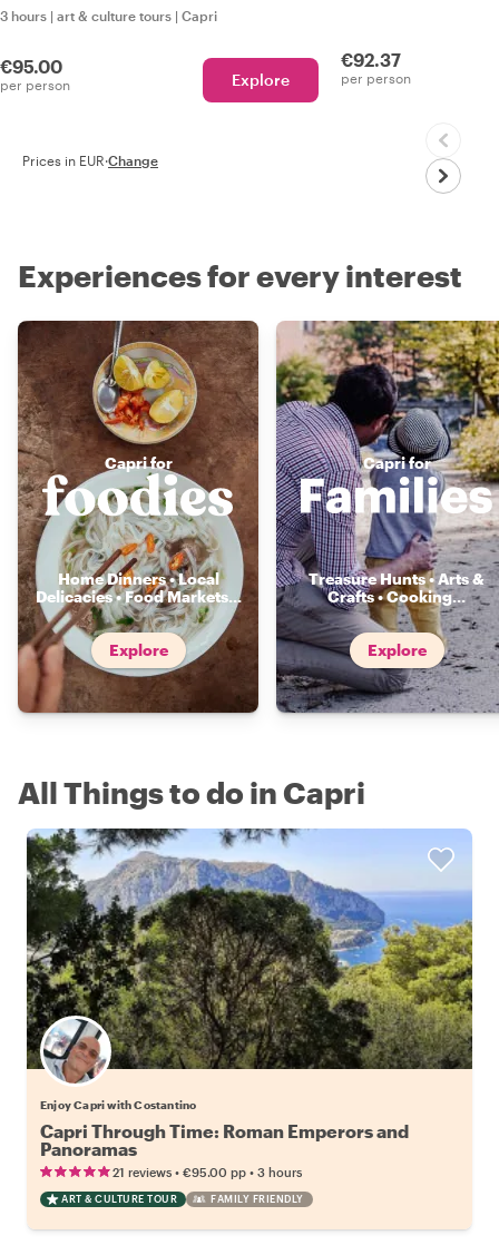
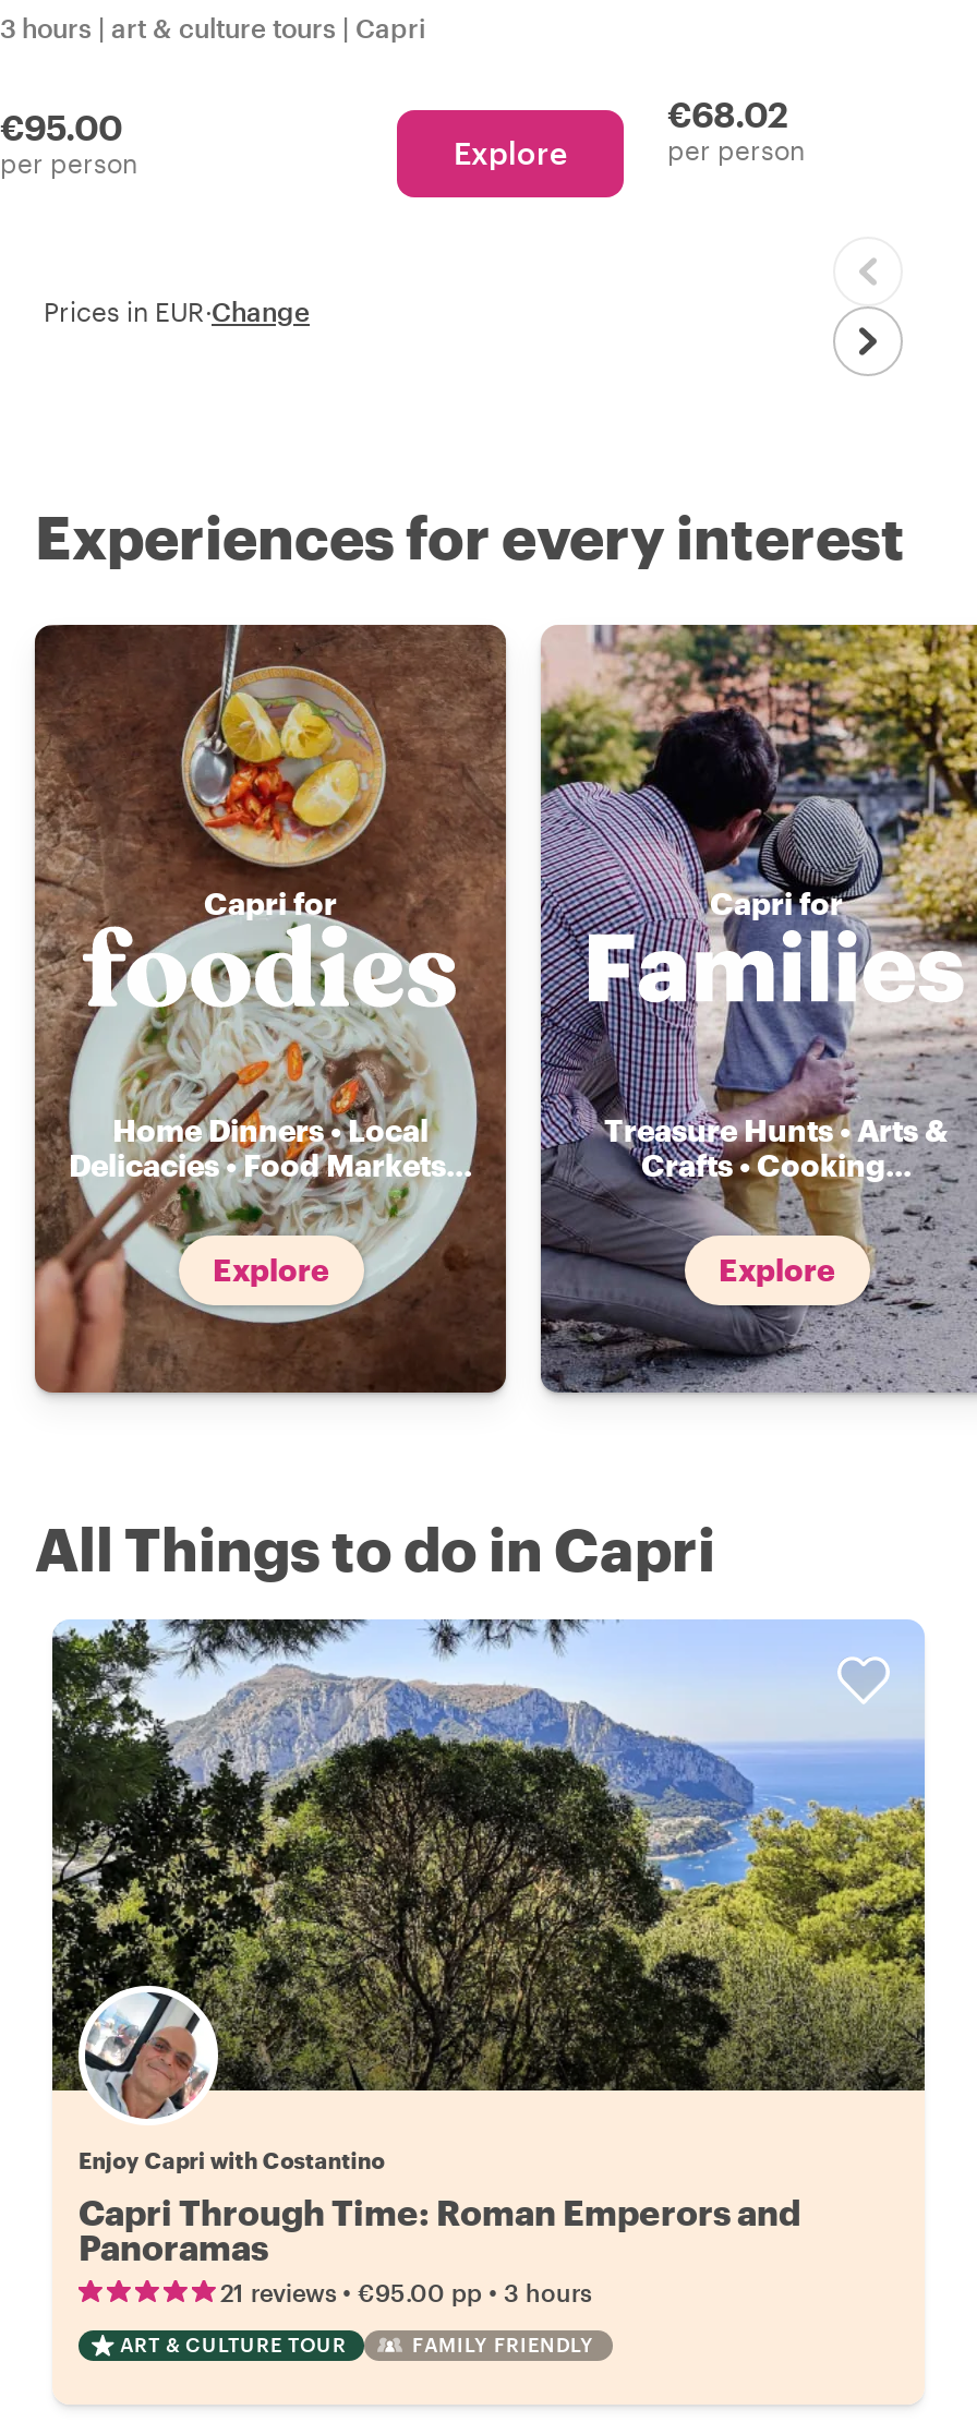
- €92.37
+ €68.02
